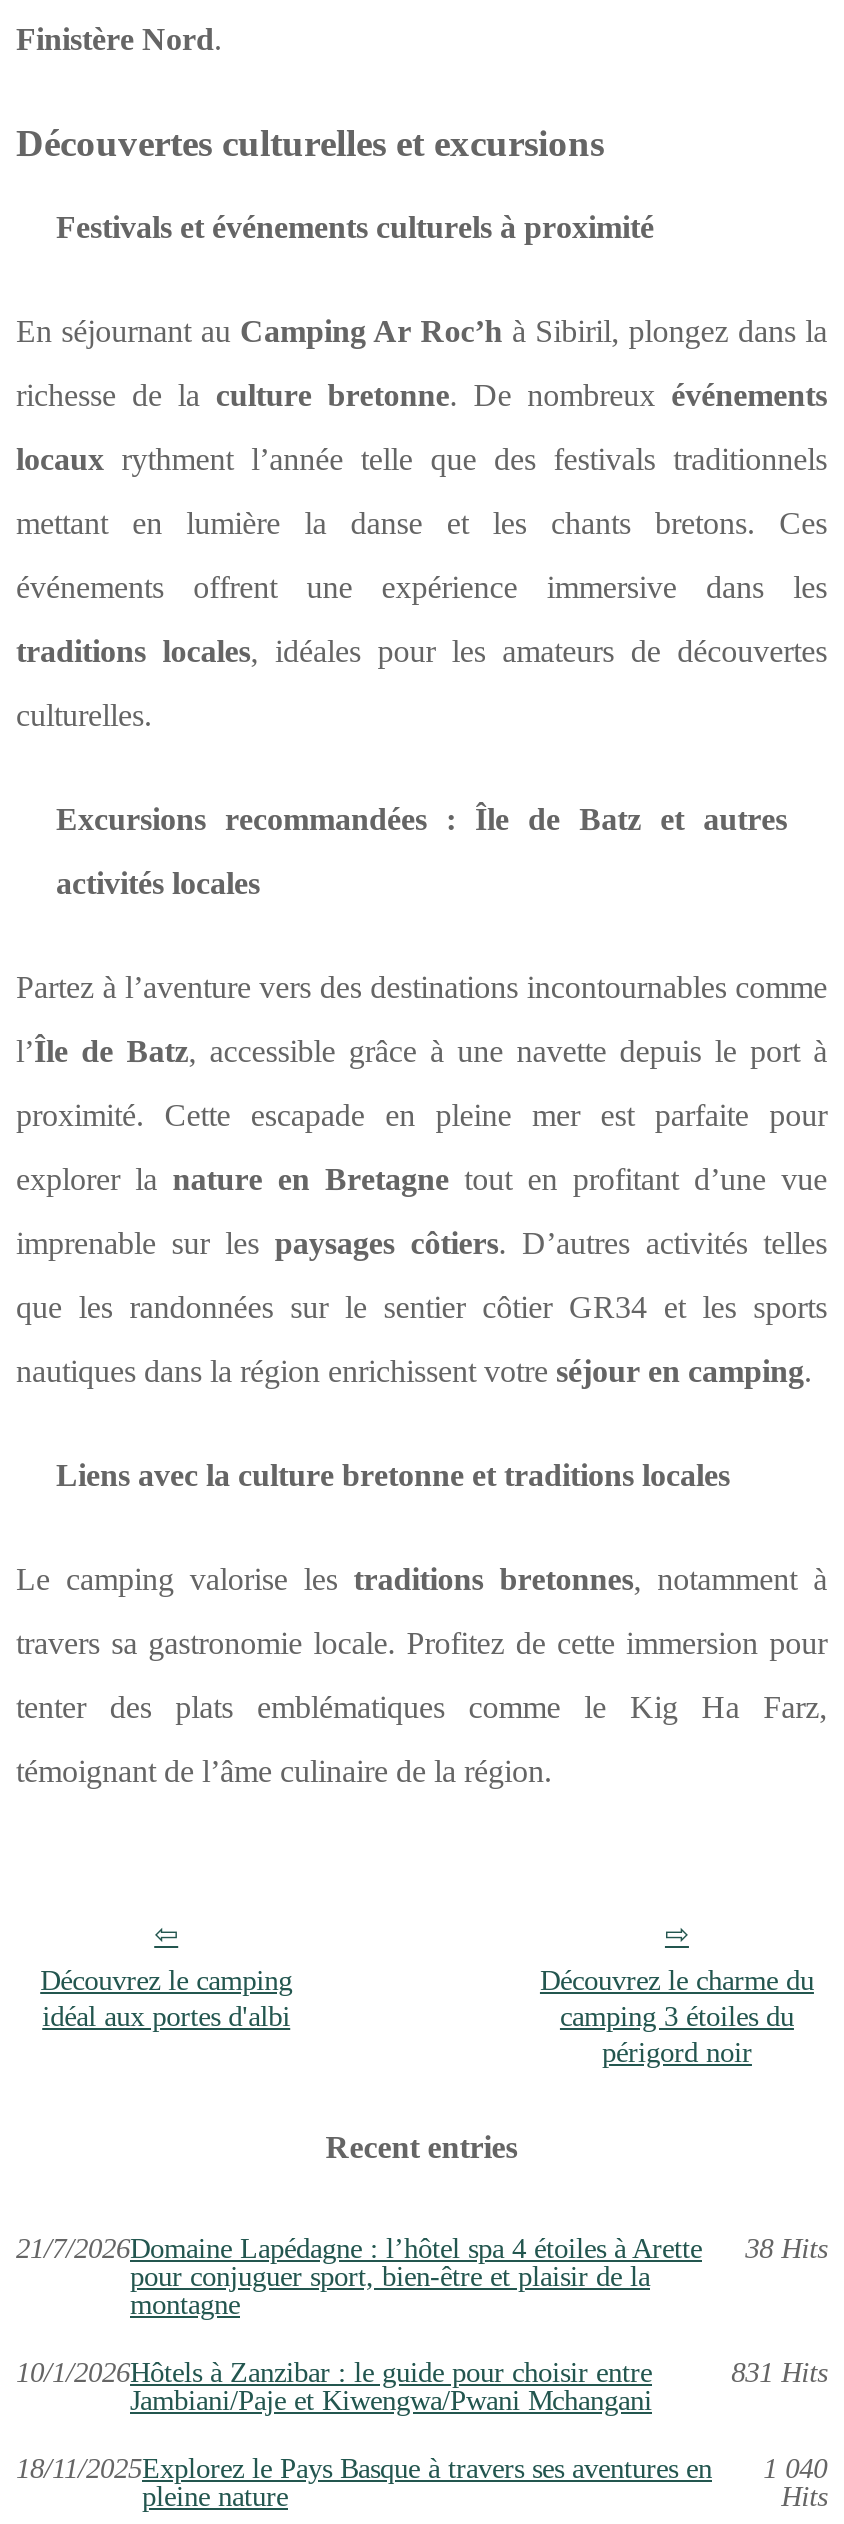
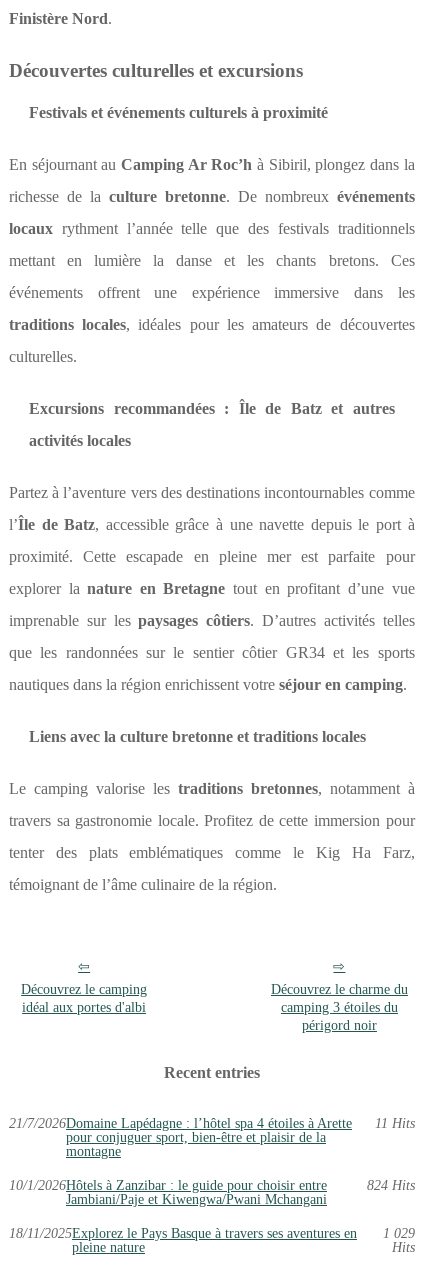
- 21/7/2026Domaine Lapédagne : l’hôtel spa 4 étoiles à Arette 38 Hits
+ 21/7/2026Domaine Lapédagne : l’hôtel spa 4 étoiles à Arette 11 Hits

- 831 Hits
+ 824 Hits

- 18/11/2025Explorez le Pays Basque à travers ses aventures en 1 040
+ 18/11/2025Explorez le Pays Basque à travers ses aventures en 1 029
